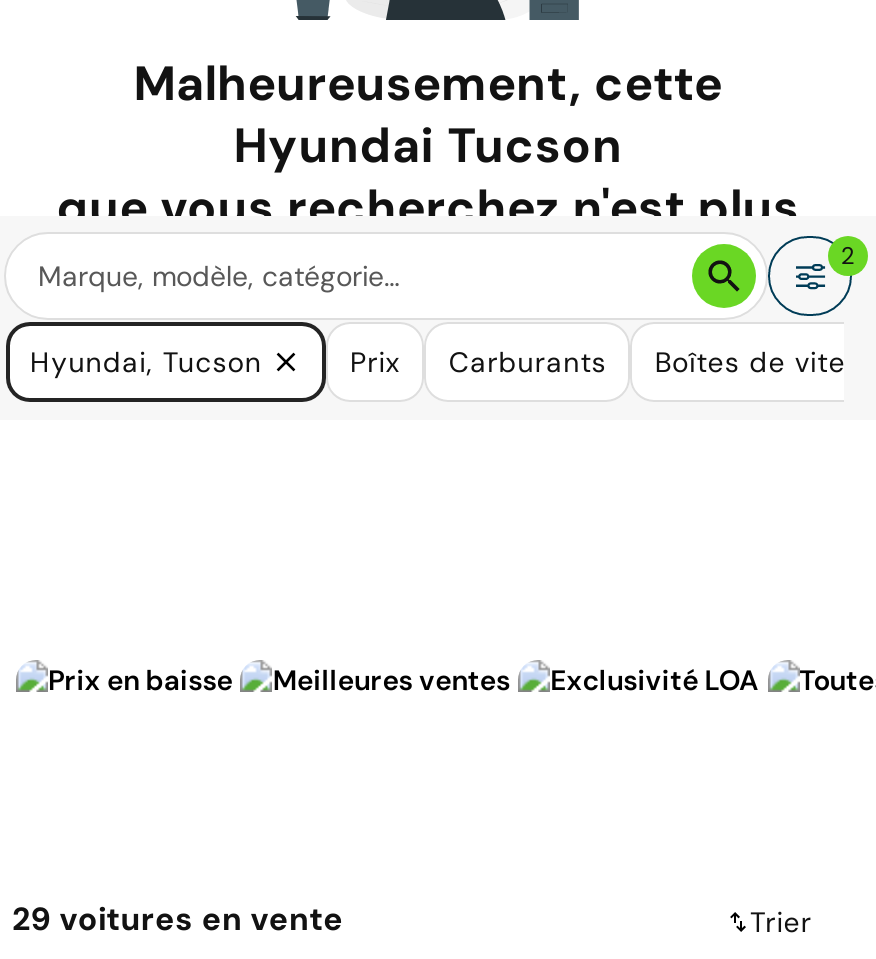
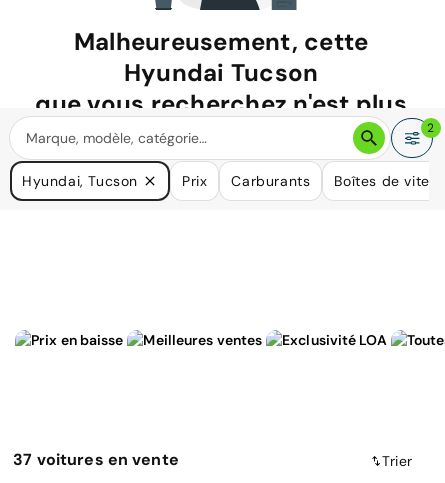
- 29 voitures en vente
+ 37 voitures en vente
